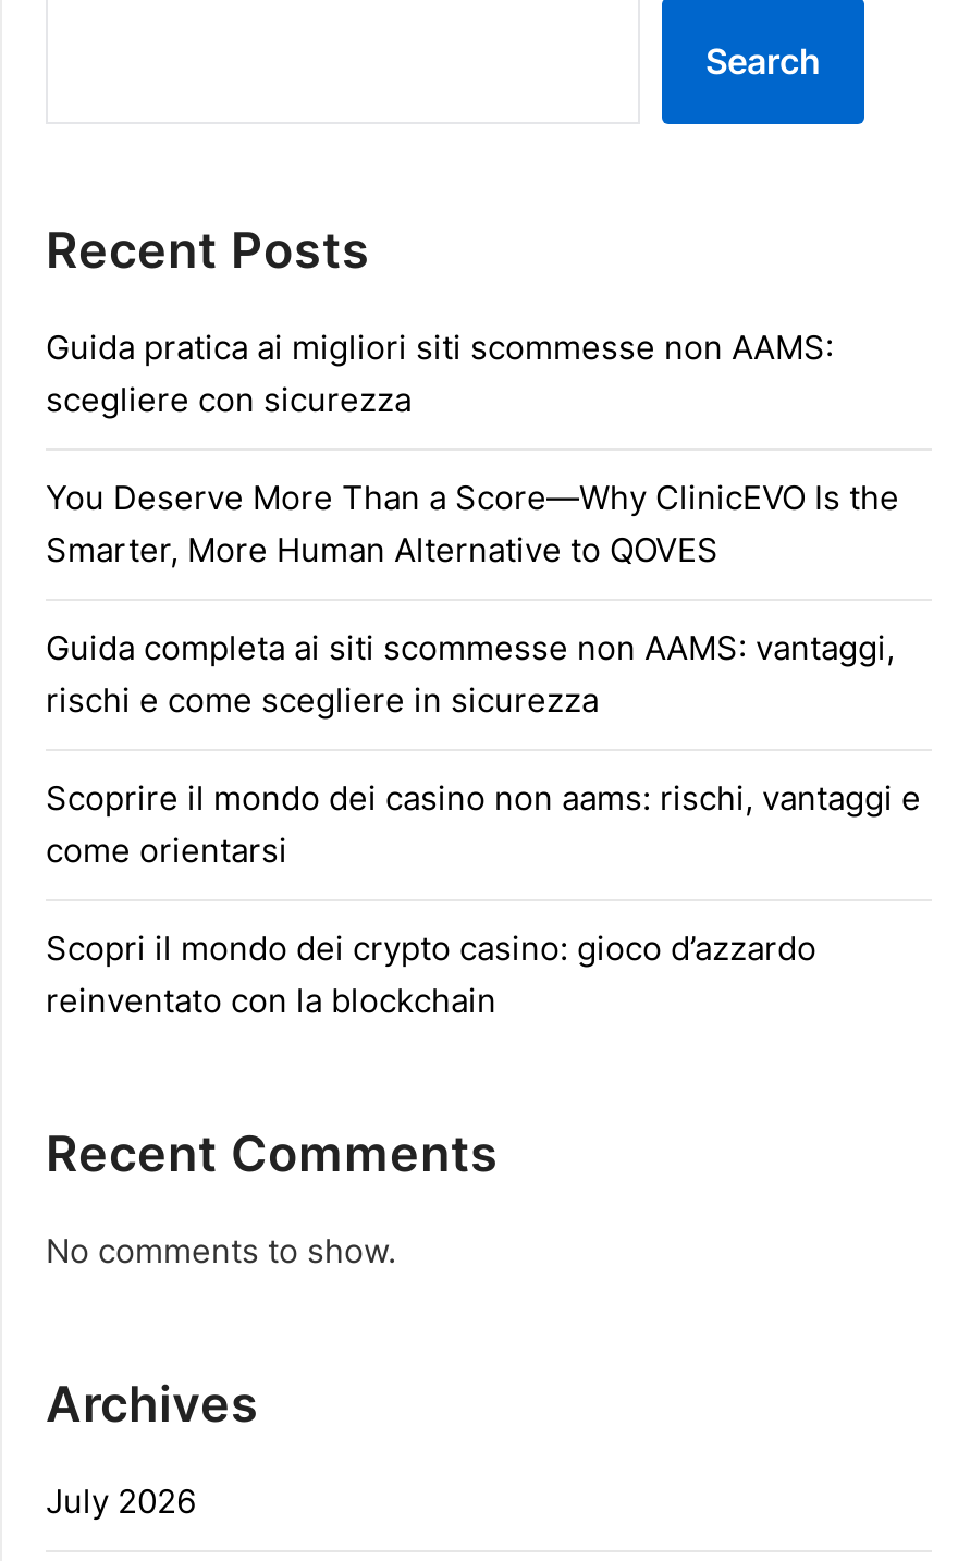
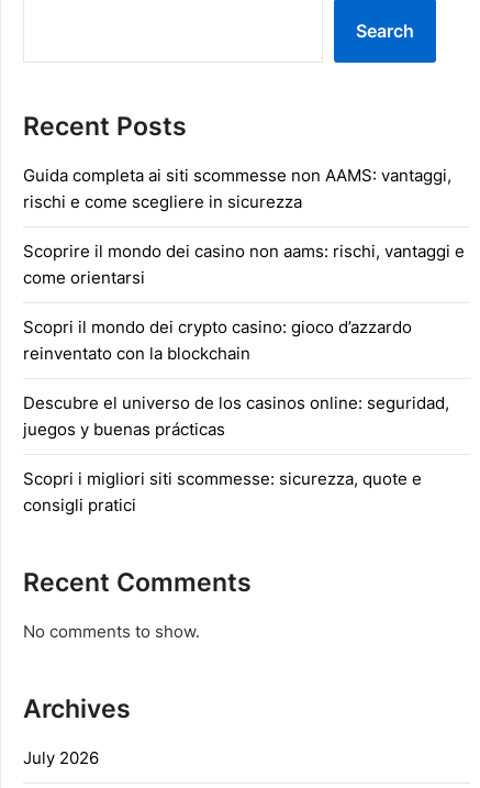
- Guida pratica ai migliori siti scommesse non AAMS:
- scegliere con sicurezza
- You Deserve More Than a Score—Why ClinicEVO Is the
- Smarter, More Human Alternative to QOVES

moved up: Guida completa ai siti scommesse non AAMS: vantaggi, | rischi e come scegliere in sicurezza | Scoprire il mondo dei casino non aams: rischi, vantaggi e | come orientarsi | Scopri il mondo dei crypto casino: gioco d’azzardo | reinventato con la blockchain

+ Descubre el universo de los casinos online: seguridad,
+ juegos y buenas prácticas
+ Scopri i migliori siti scommesse: sicurezza, quote e
+ consigli pratici
